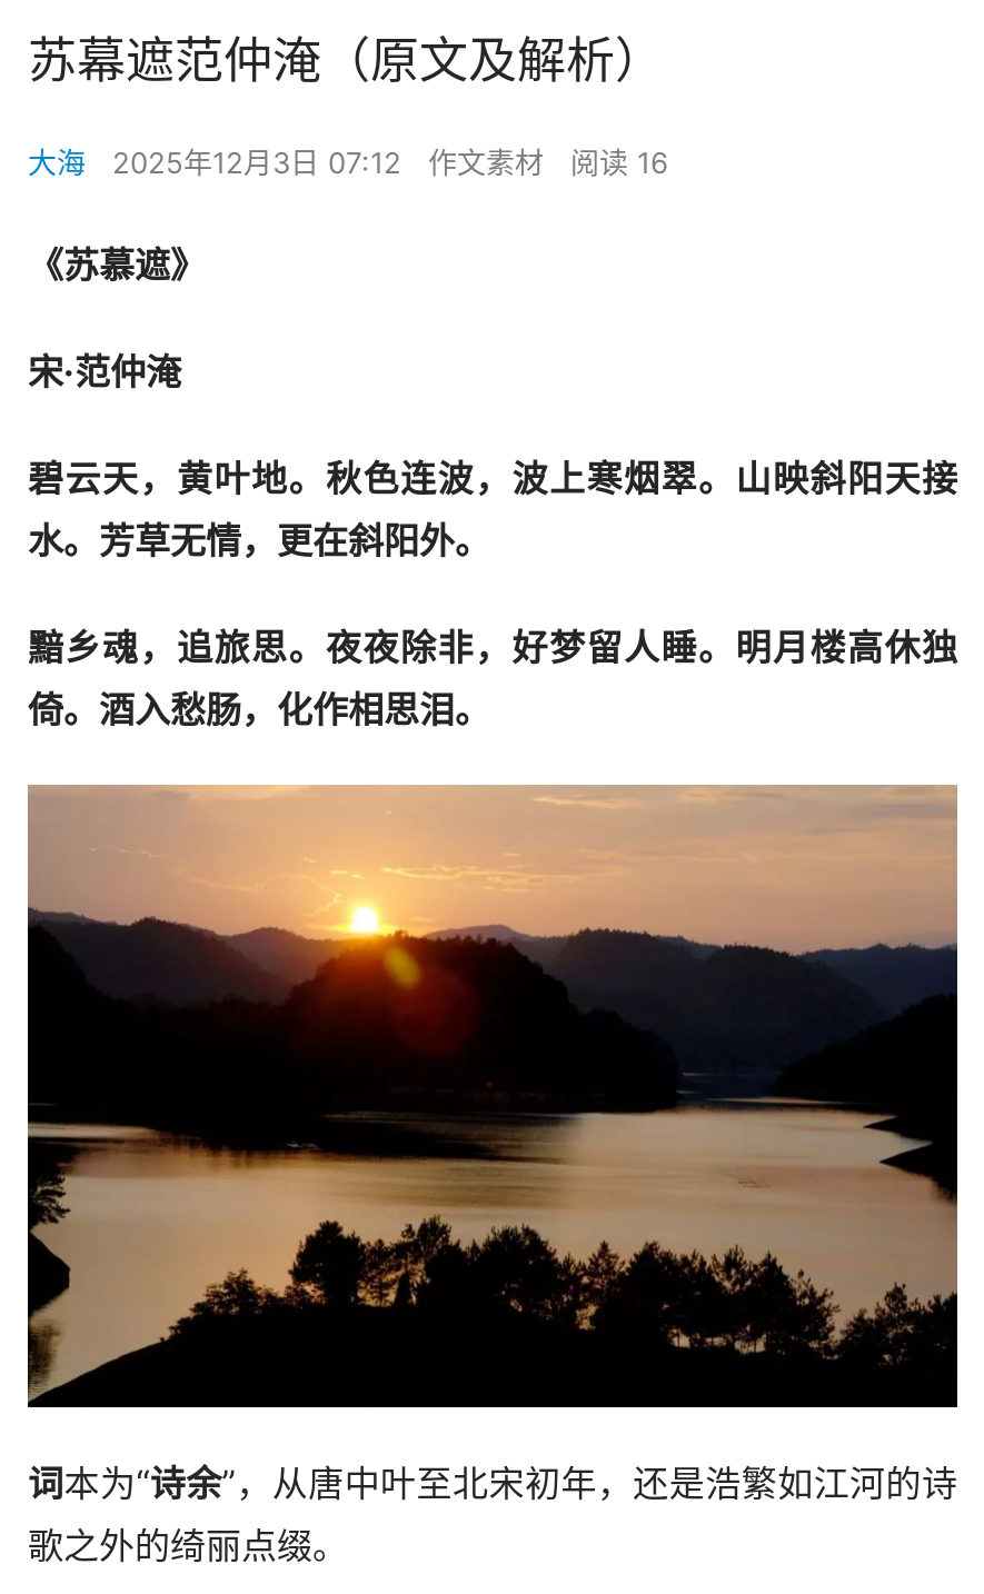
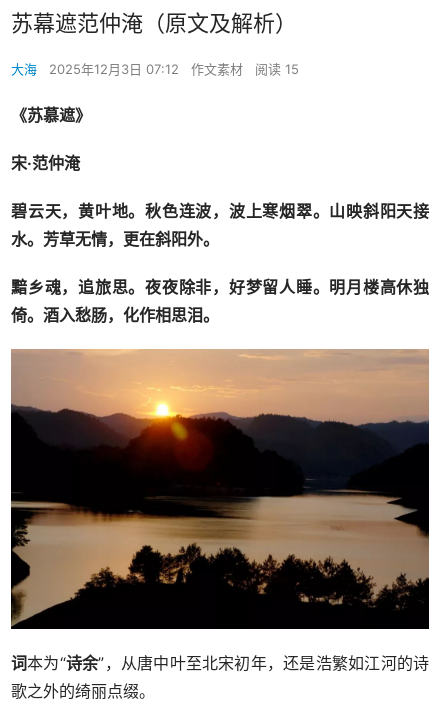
- 大海 2025年12月3日 07:12 作文素材 阅读 16
+ 大海 2025年12月3日 07:12 作文素材 阅读 15
